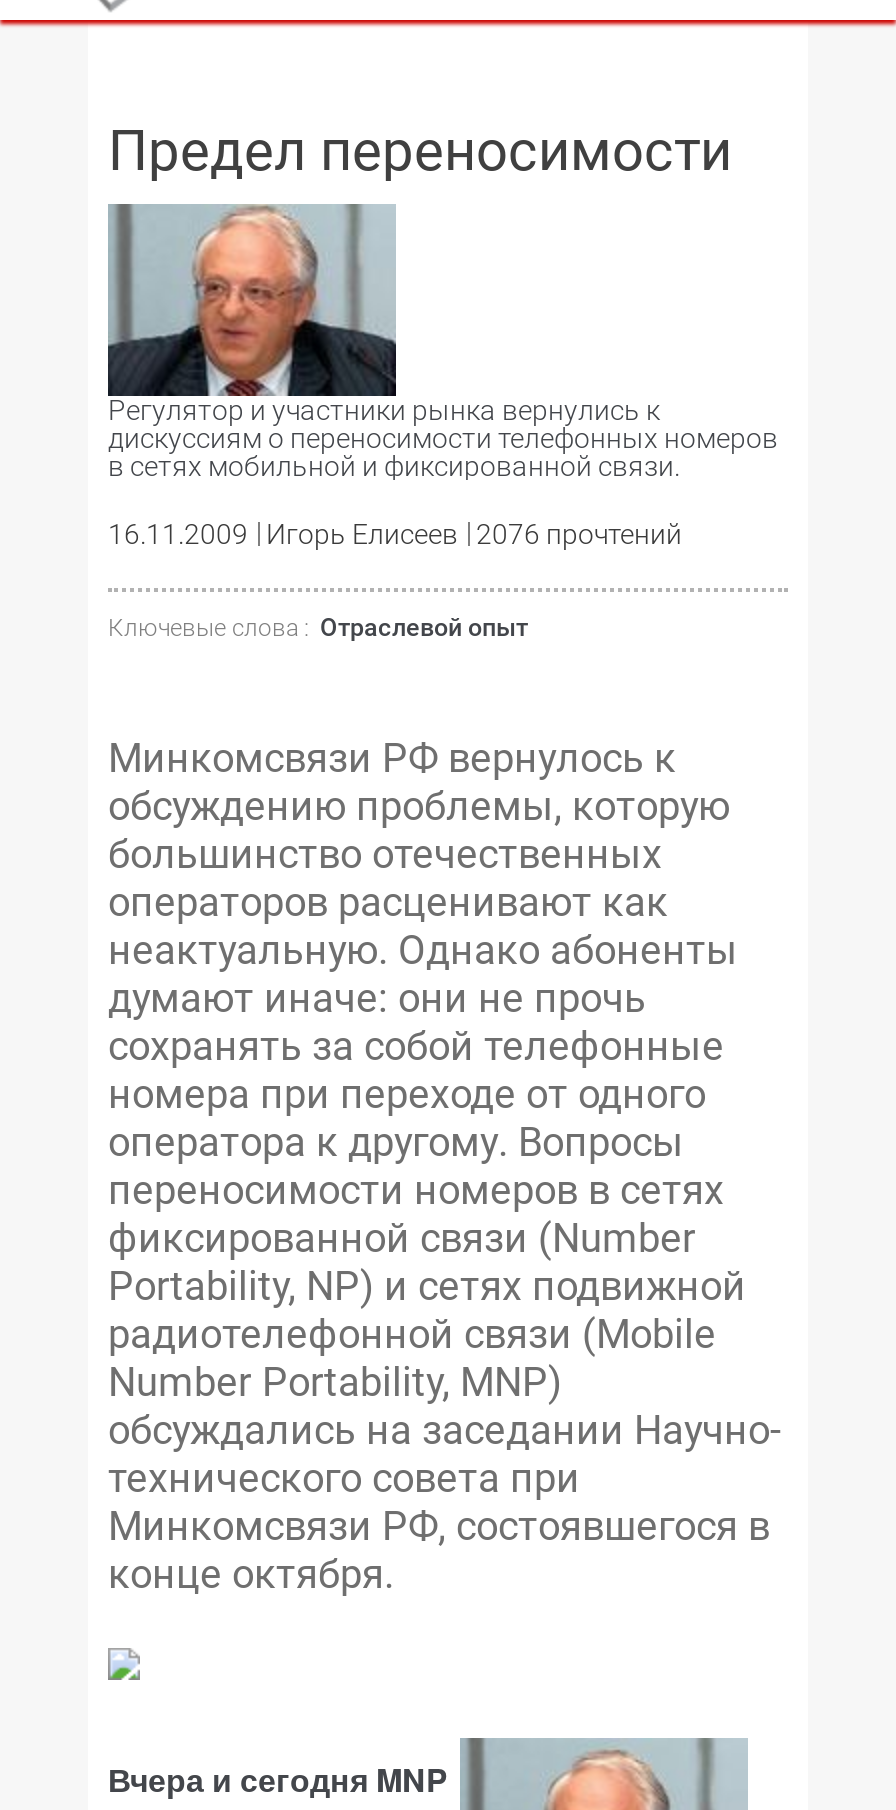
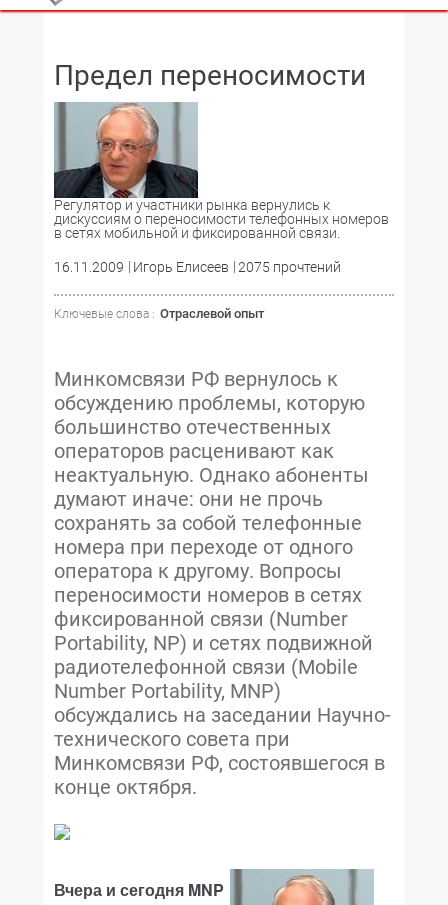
- 16.11.2009 Игорь Елисеев 2076 прочтений
+ 16.11.2009 Игорь Елисеев 2075 прочтений
